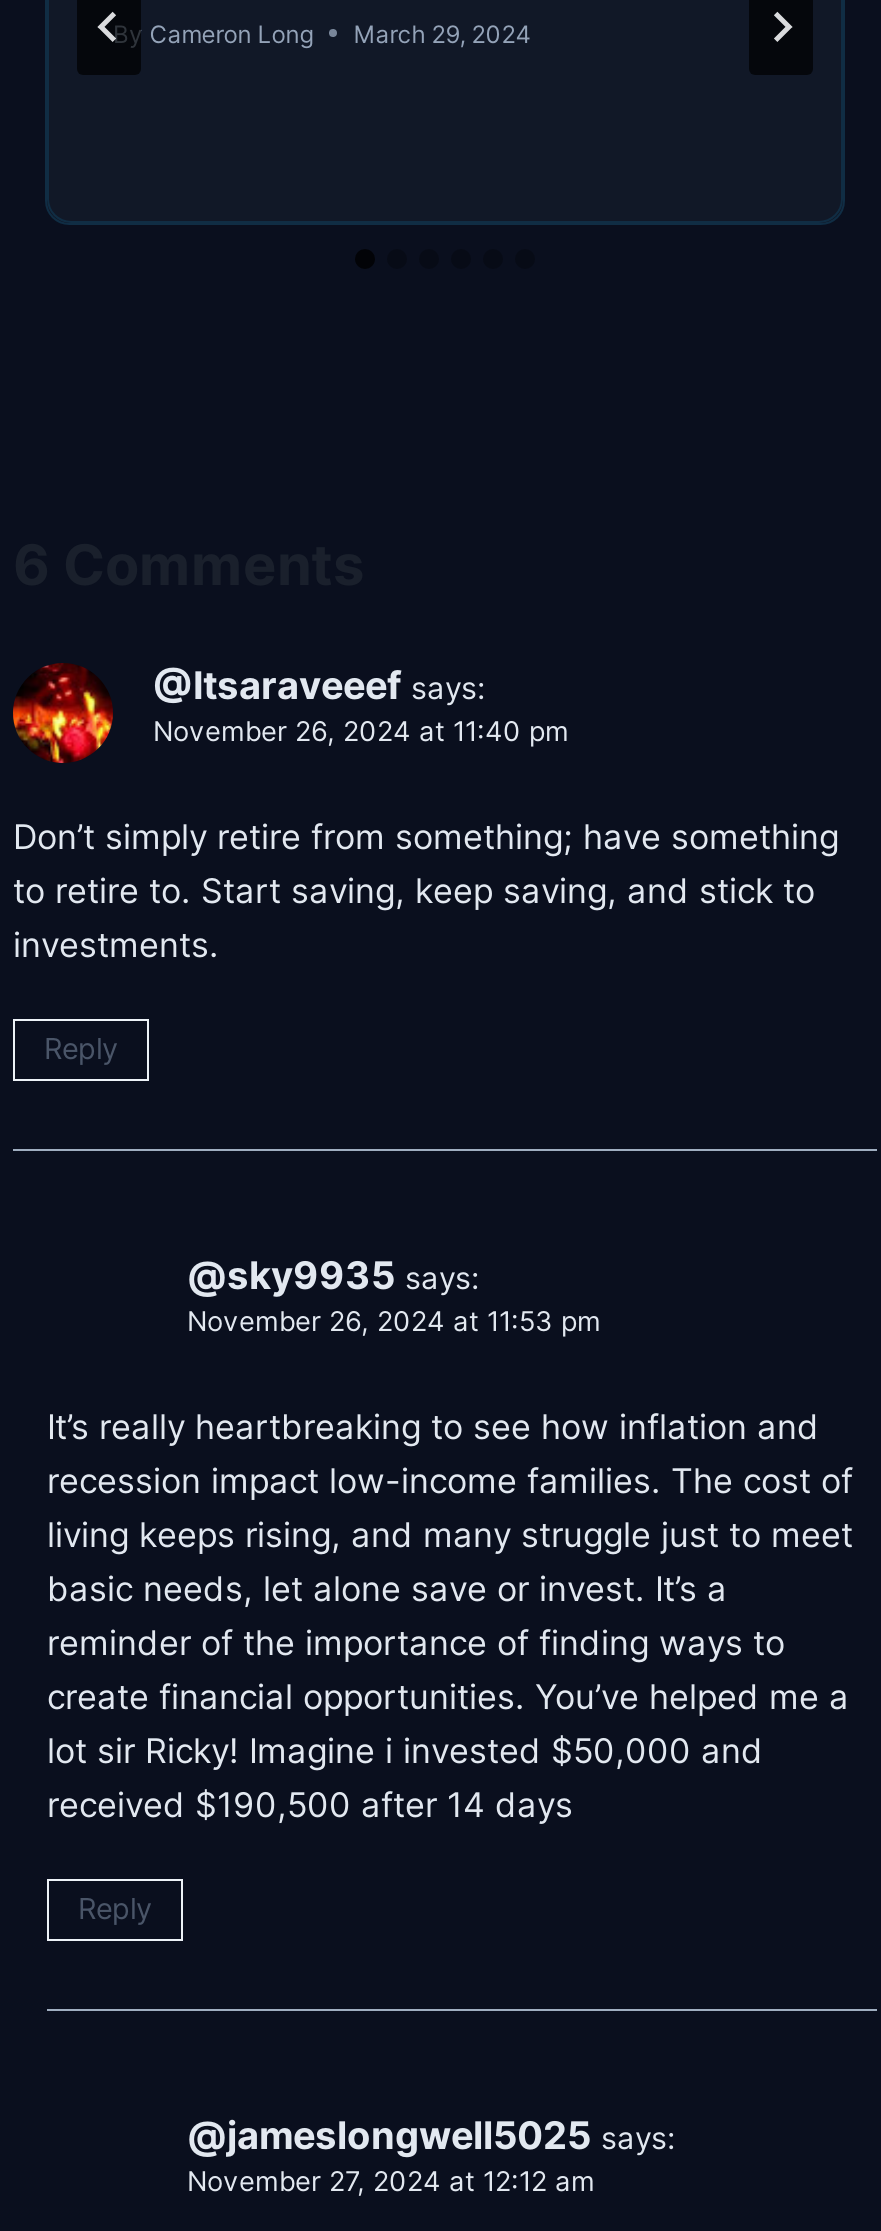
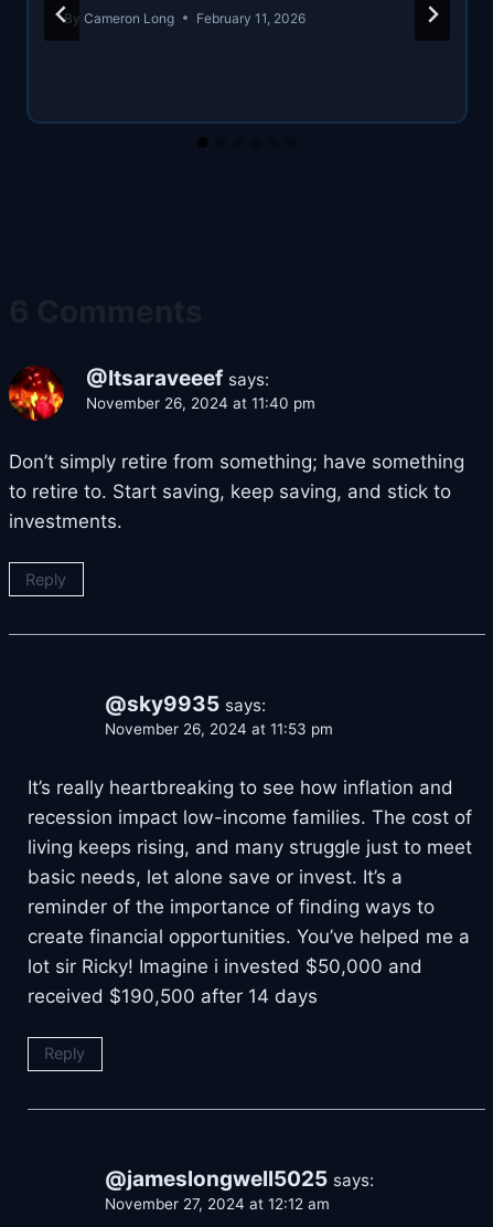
- By Cameron Long March 29, 2024
+ By Cameron Long February 11, 2026
